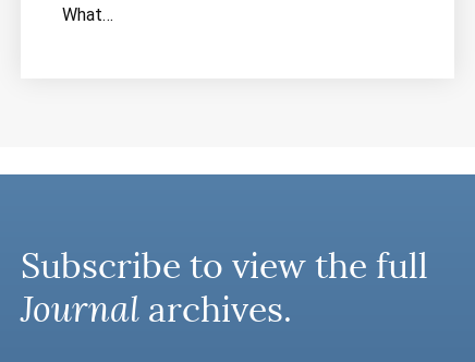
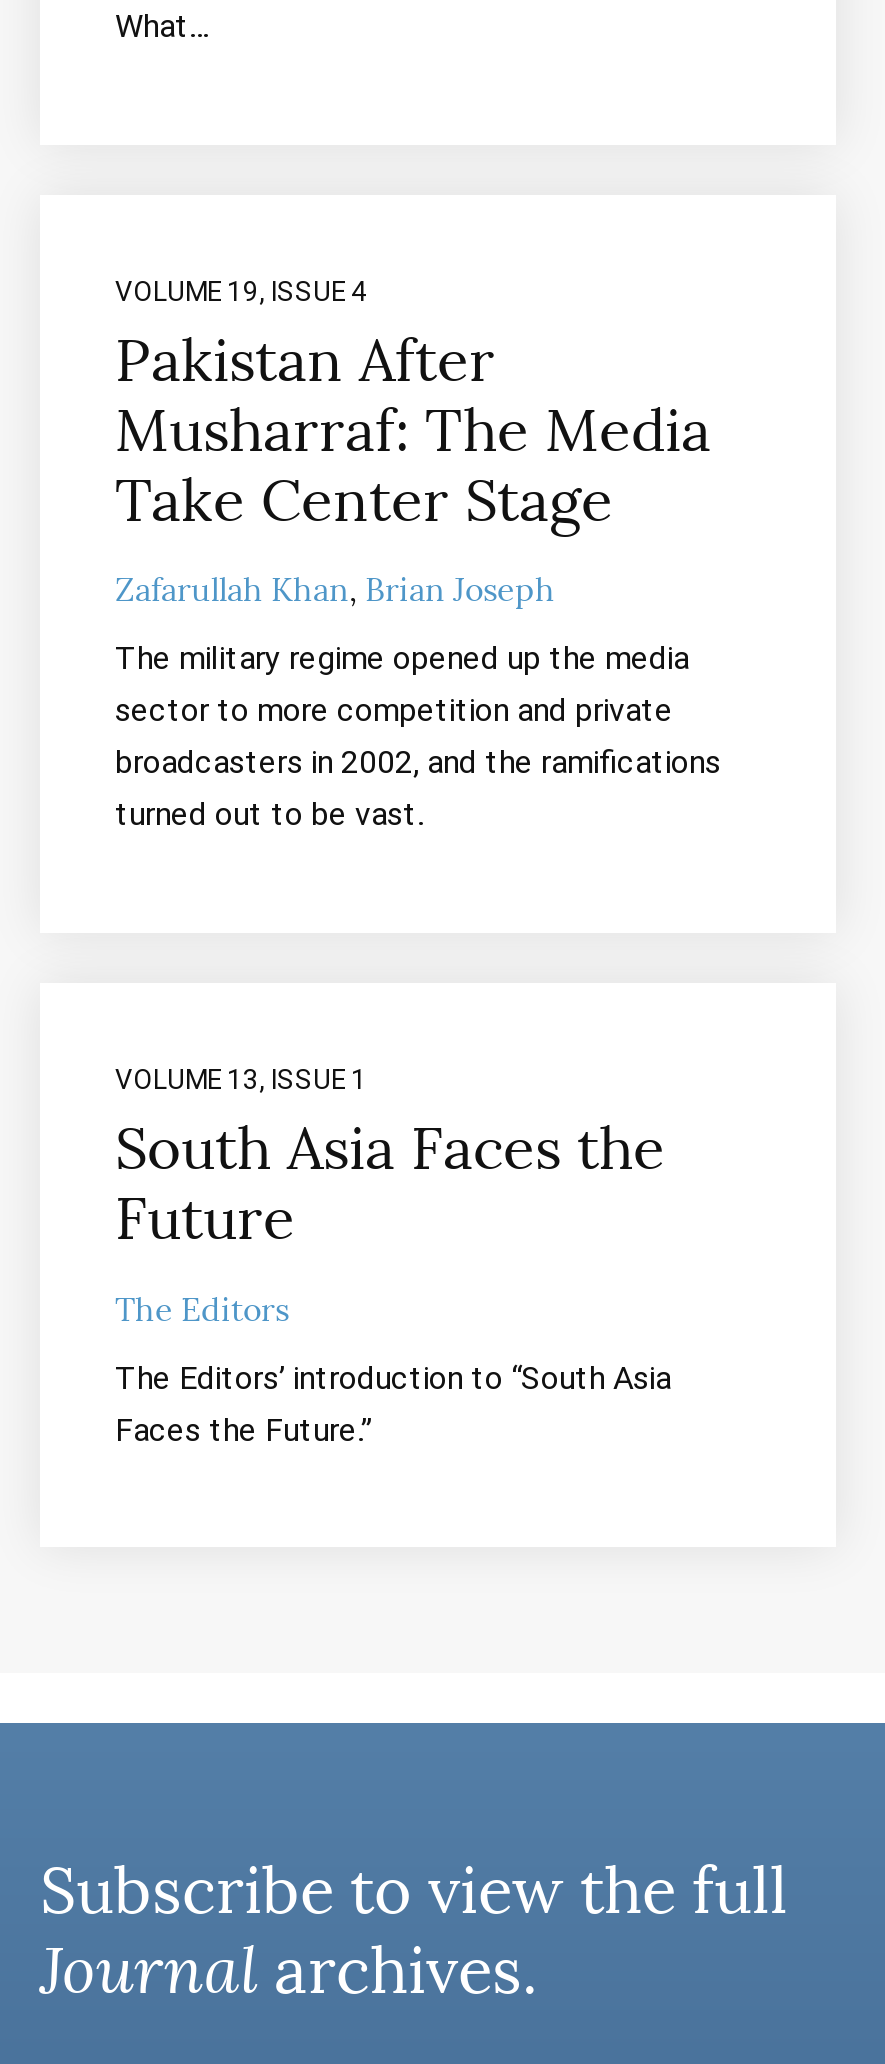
+ VOLUME 19, ISSUE 4
+ Pakistan After
+ Musharraf: The Media
+ Take Center Stage
+ Zafarullah Khan Brian Joseph
+ The military regime opened up the media
+ sector to more competition and private
+ broadcasters in 2002, and the ramifications
+ turned out to be vast.

+ VOLUME 13, ISSUE 1
+ South Asia Faces the
+ Future
+ The Editors
+ The Editors’ introduction to “South Asia
+ Faces the Future.”
